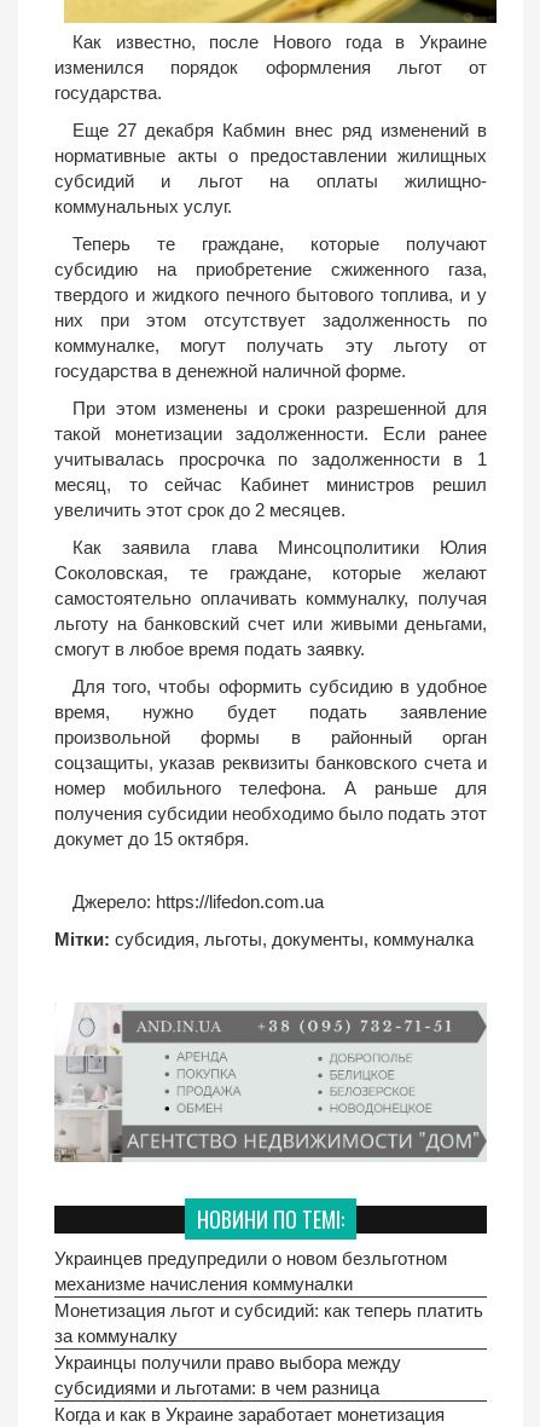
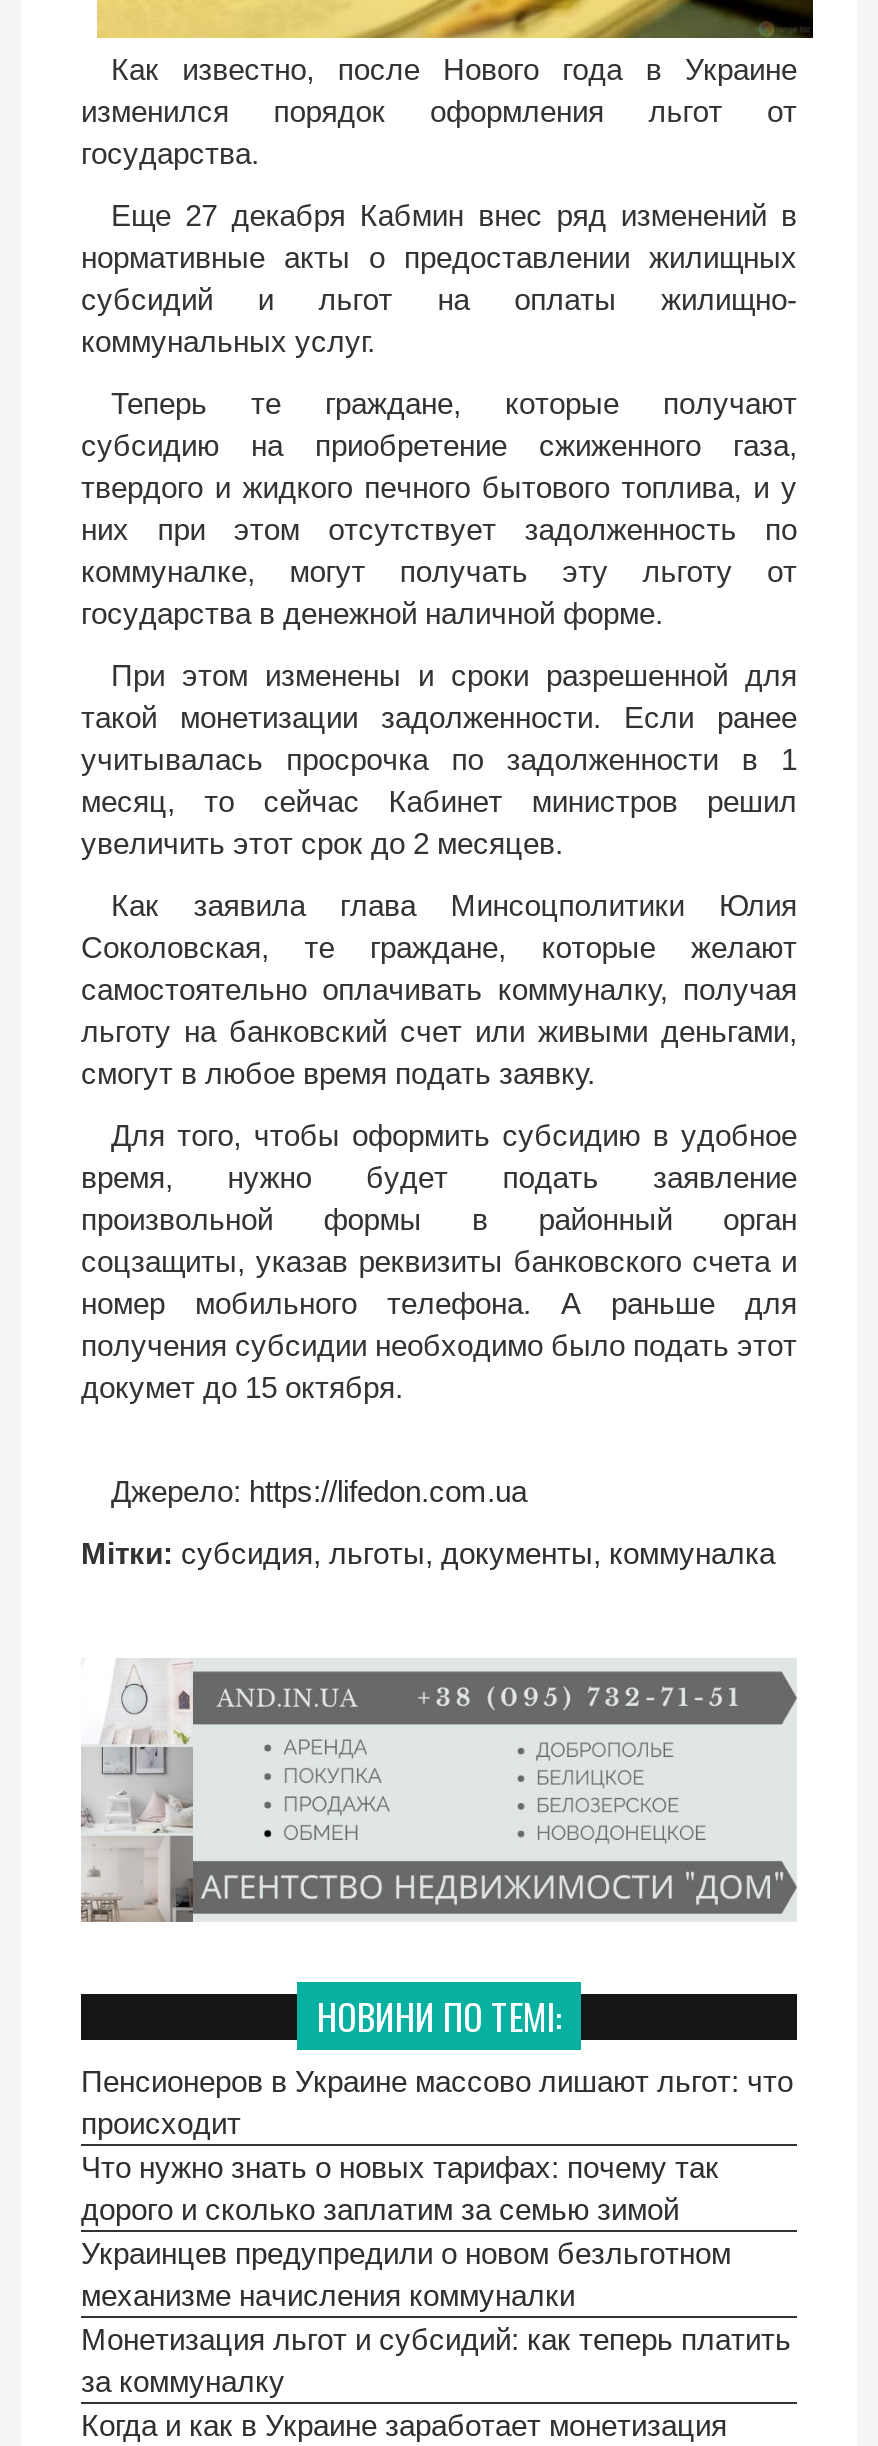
+ Пенсионеров в Украине массово лишают льгот: что
+ происходит
+ Что нужно знать о новых тарифах: почему так
+ дорого и сколько заплатим за семью зимой

moved down: Украинцев предупредили о новом безльготном | механизме начисления коммуналки | Монетизация льгот и субсидий: как теперь платить | за коммуналку

- Украинцы получили право выбора между
- субсидиями и льготами: в чем разница
